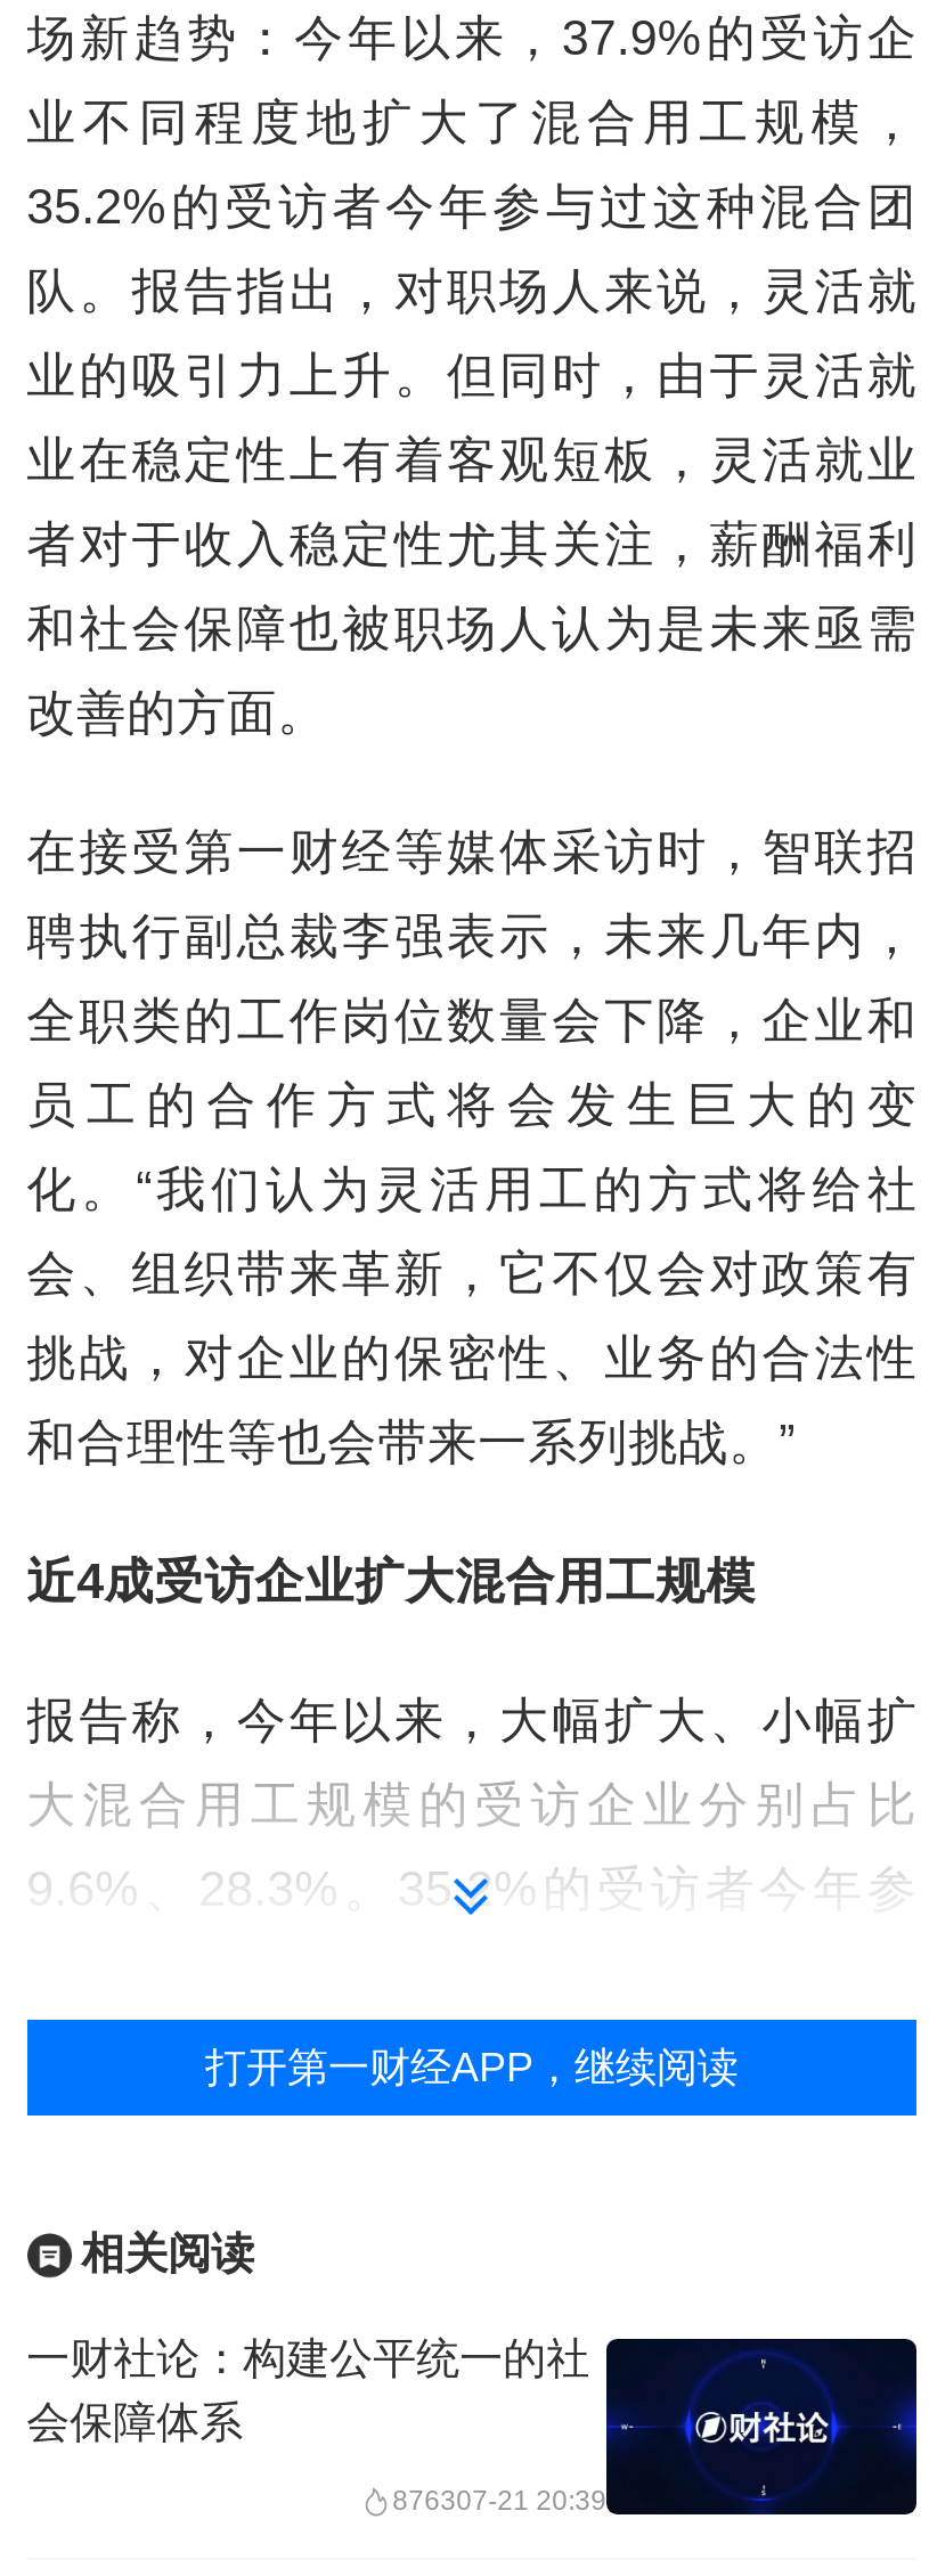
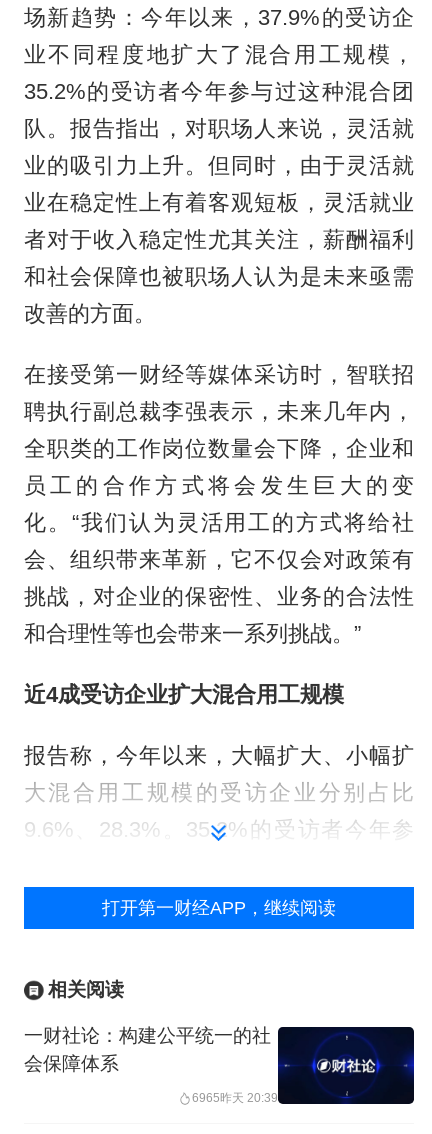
- 876307-21 20:39
+ 6965昨天 20:39
